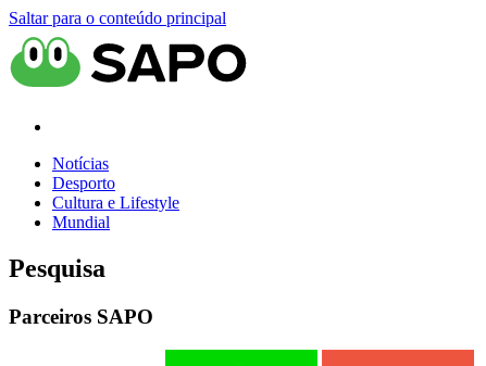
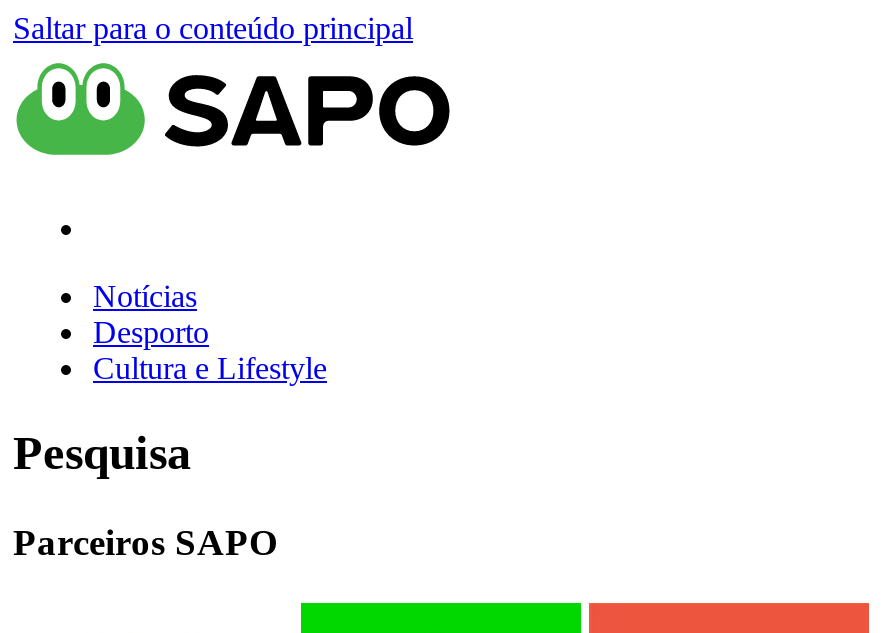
- Mundial
